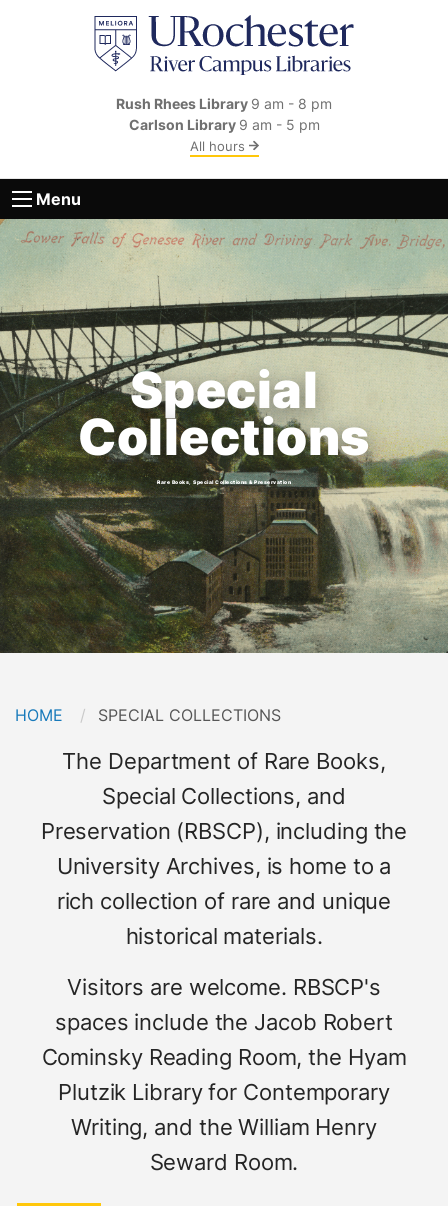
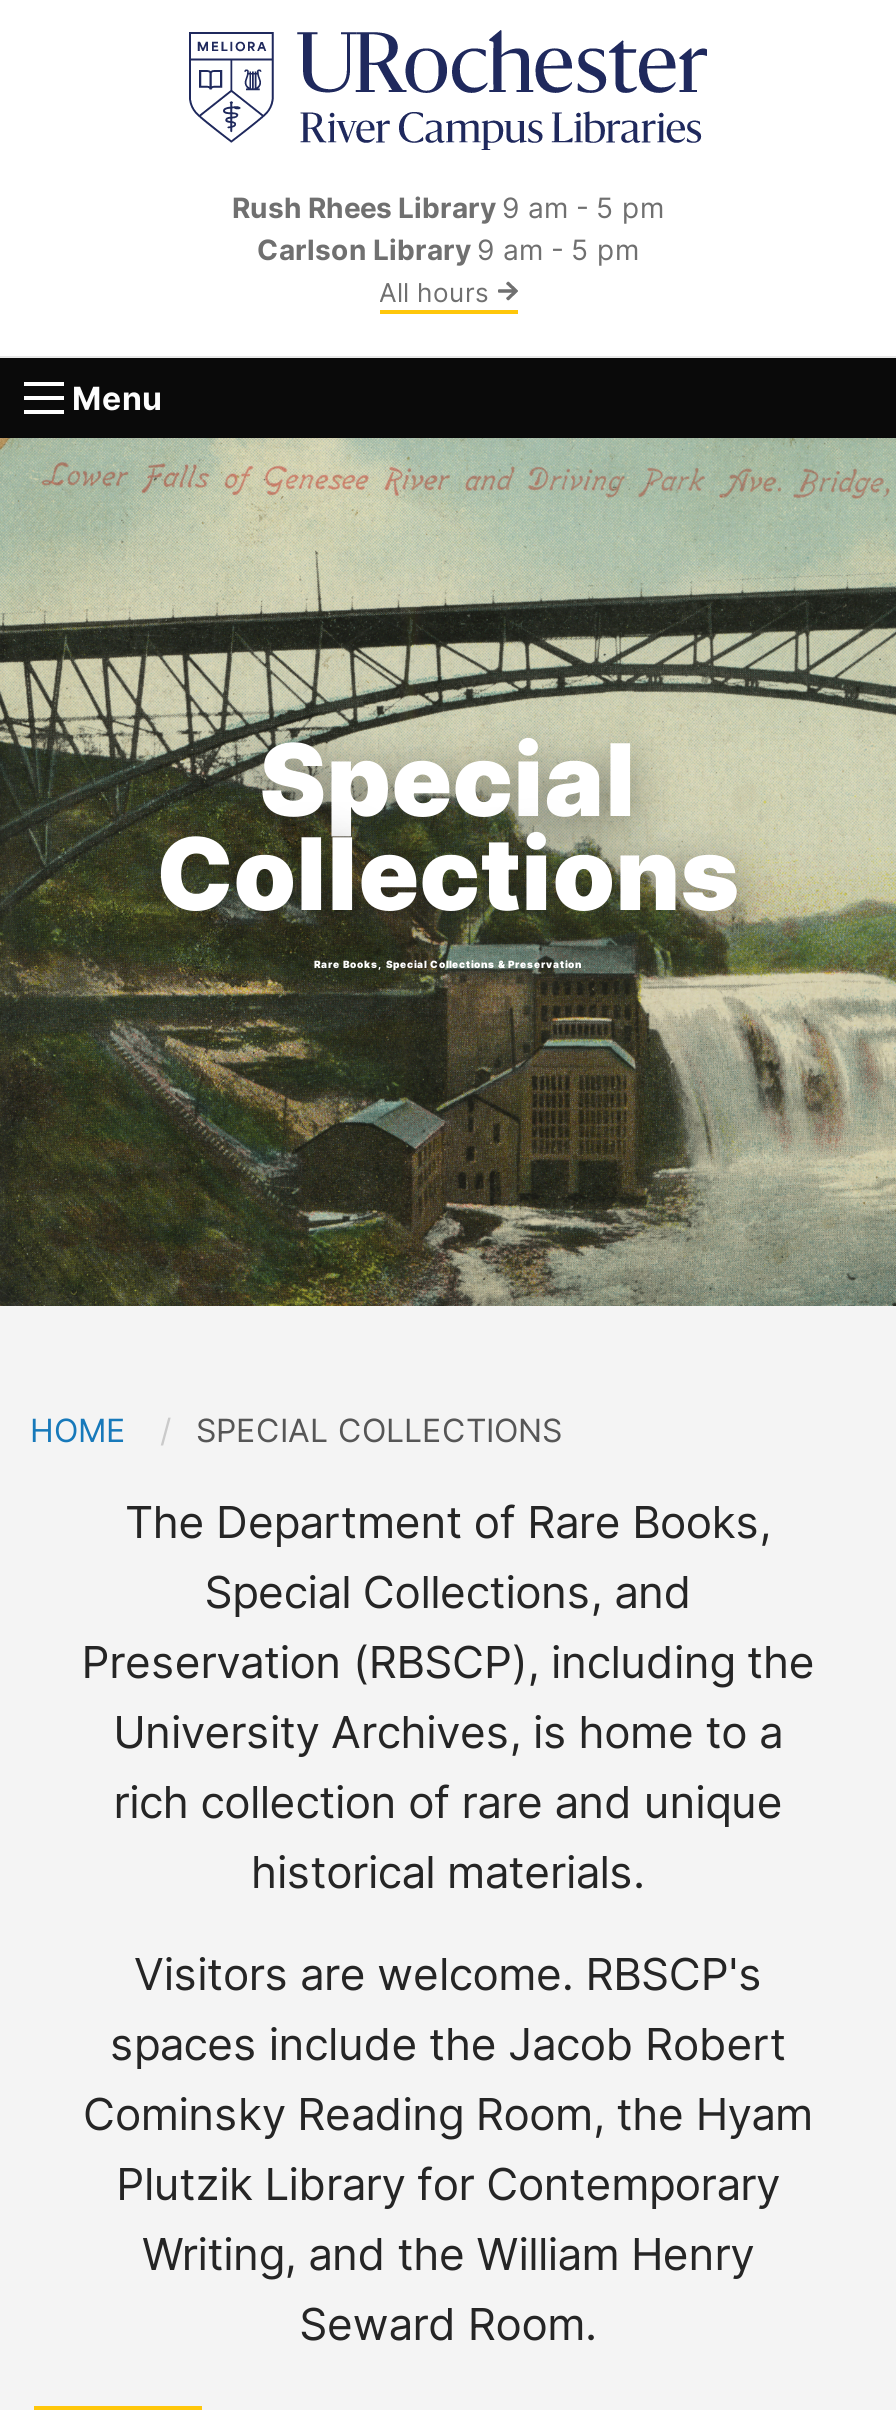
- Rush Rhees Library 9 am - 8 pm
+ Rush Rhees Library 9 am - 5 pm
